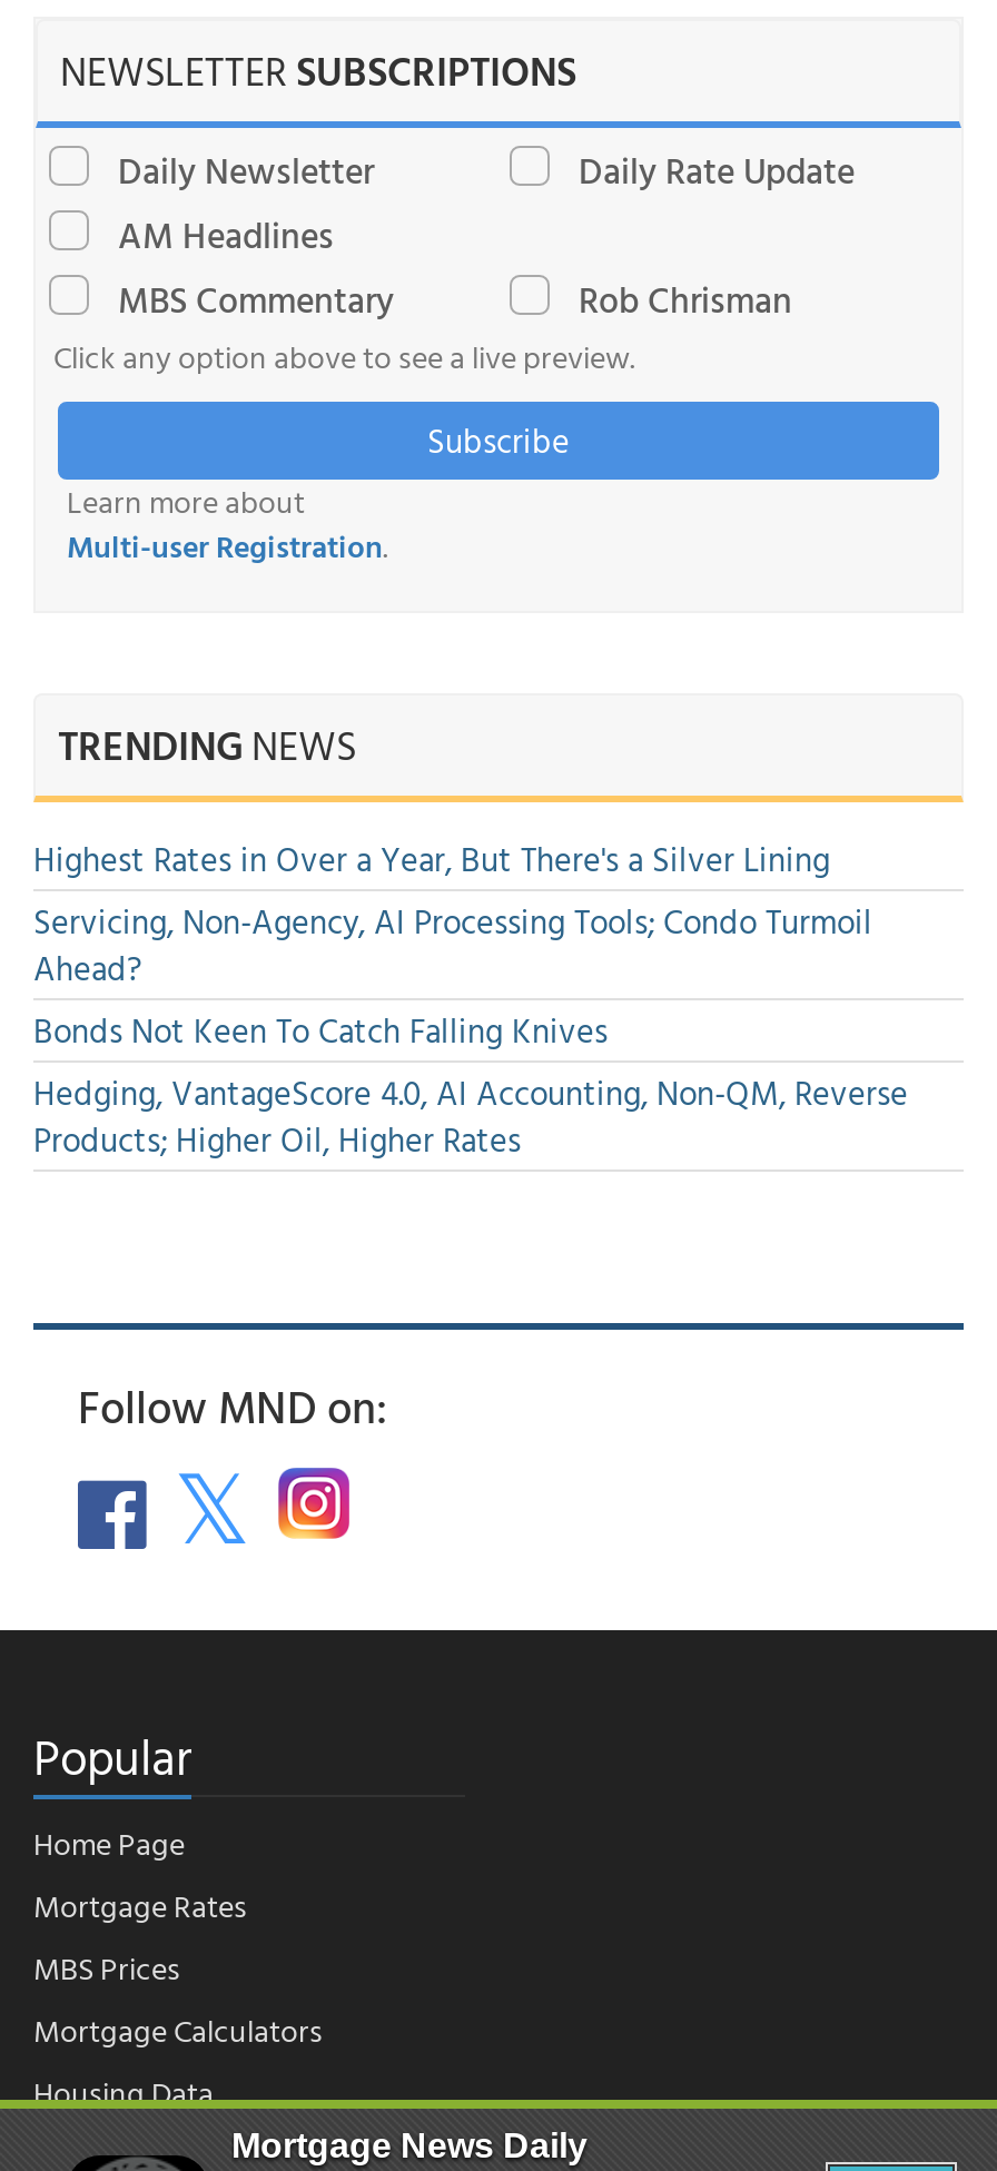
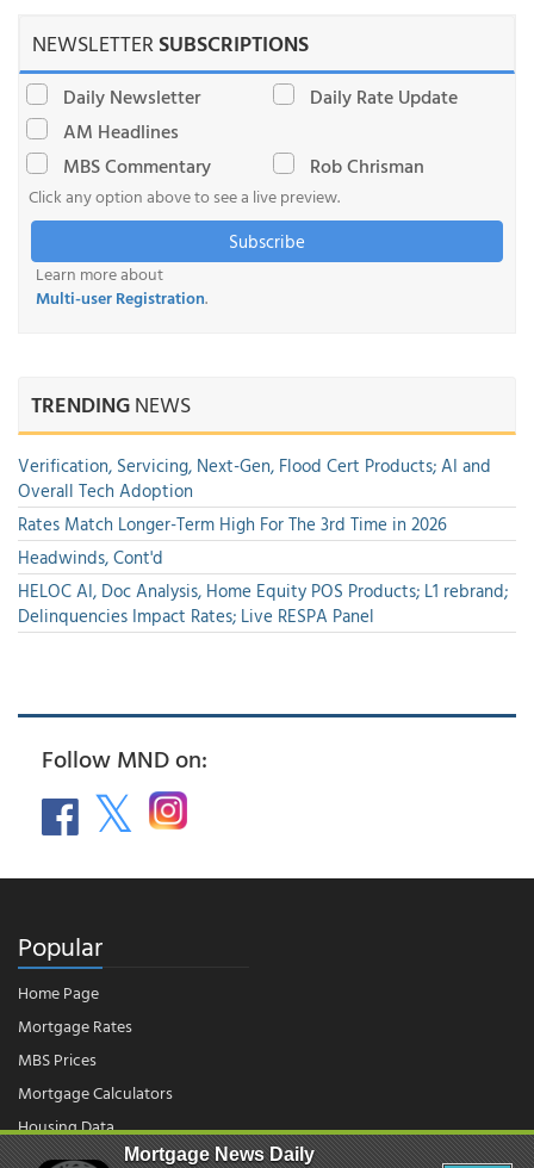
- Highest Rates in Over a Year, But There's a Silver Lining
- Servicing, Non-Agency, AI Processing Tools; Condo Turmoil
- Ahead?
- Bonds Not Keen To Catch Falling Knives
- Hedging, VantageScore 4.0, AI Accounting, Non-QM, Reverse
- Products; Higher Oil, Higher Rates
+ Verification, Servicing, Next-Gen, Flood Cert Products; AI and
+ Overall Tech Adoption
+ Rates Match Longer-Term High For The 3rd Time in 2026
+ Headwinds, Cont'd
+ HELOC AI, Doc Analysis, Home Equity POS Products; L1 rebrand;
+ Delinquencies Impact Rates; Live RESPA Panel
